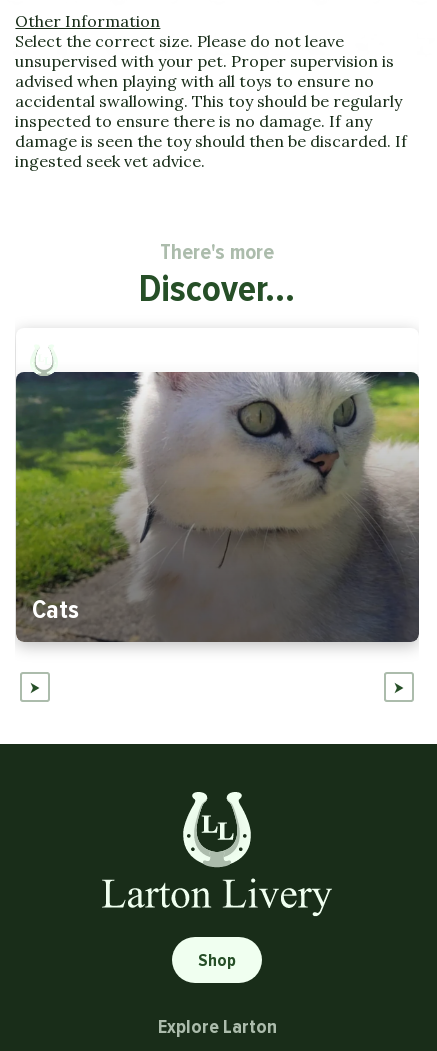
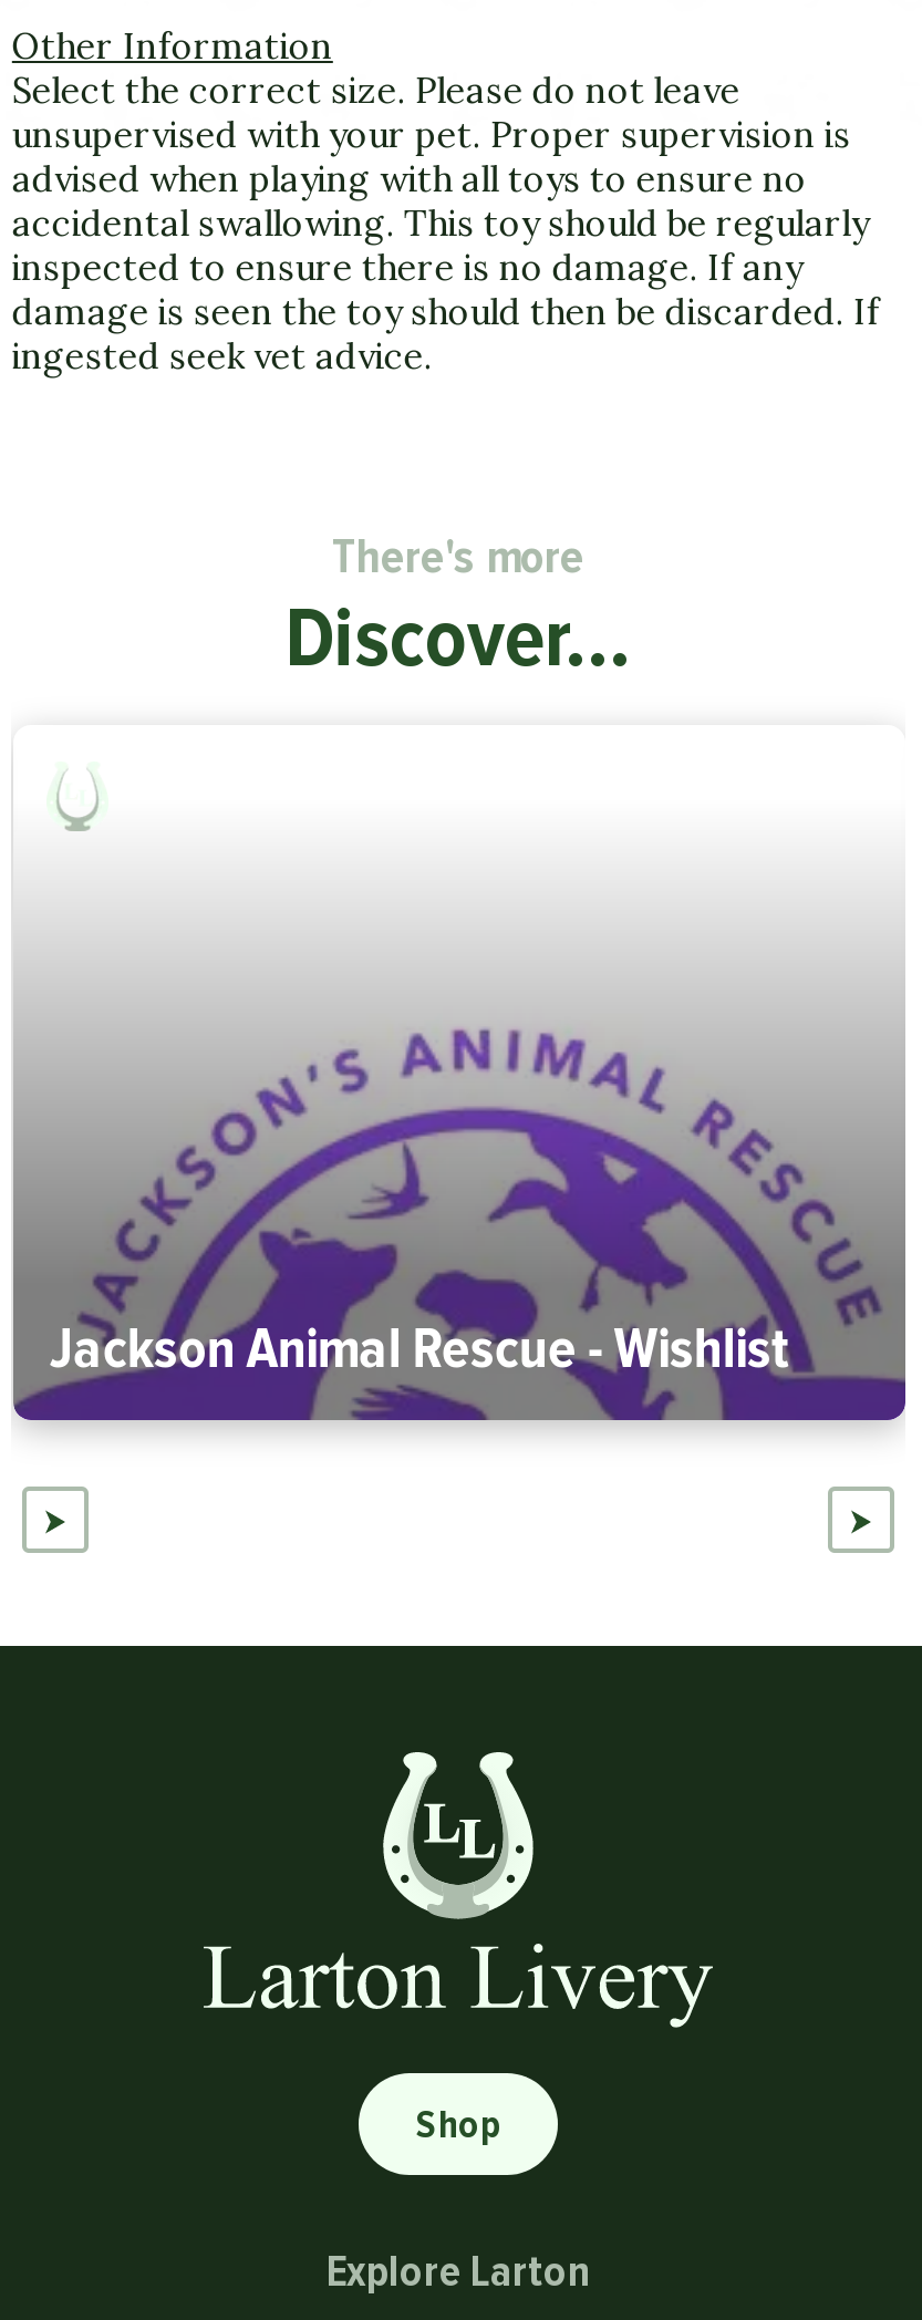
- [image]
- Cats
+ [image]
+ Jackson Animal Rescue - Wishlist
